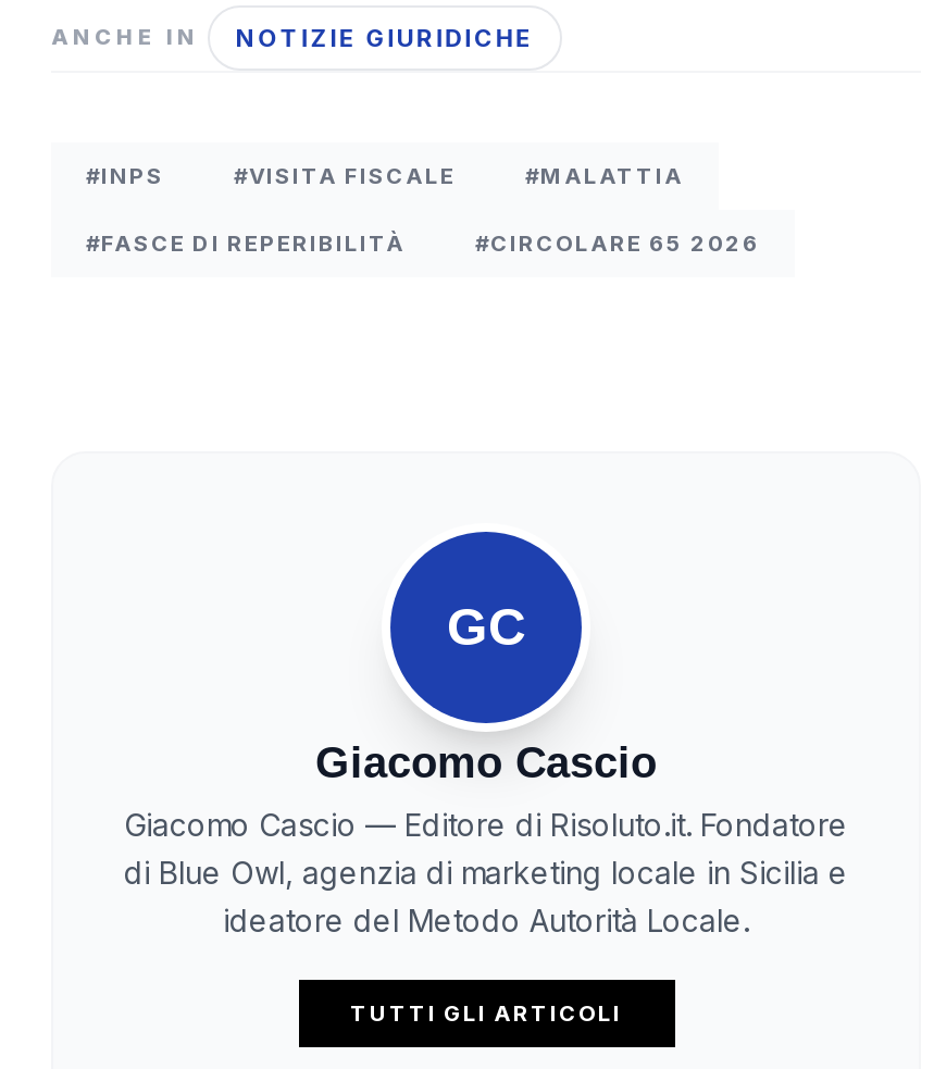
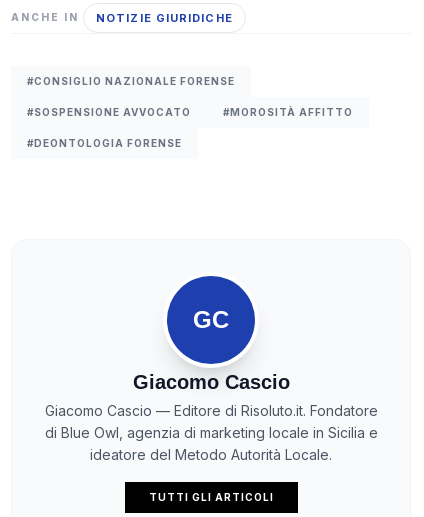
- #INPS
- #VISITA FISCALE
- #MALATTIA
- #FASCE DI REPERIBILITÀ
- #CIRCOLARE 65 2026
+ #CONSIGLIO NAZIONALE FORENSE
+ #SOSPENSIONE AVVOCATO
+ #MOROSITÀ AFFITTO
+ #DEONTOLOGIA FORENSE
